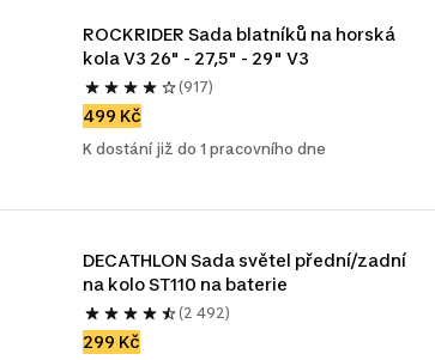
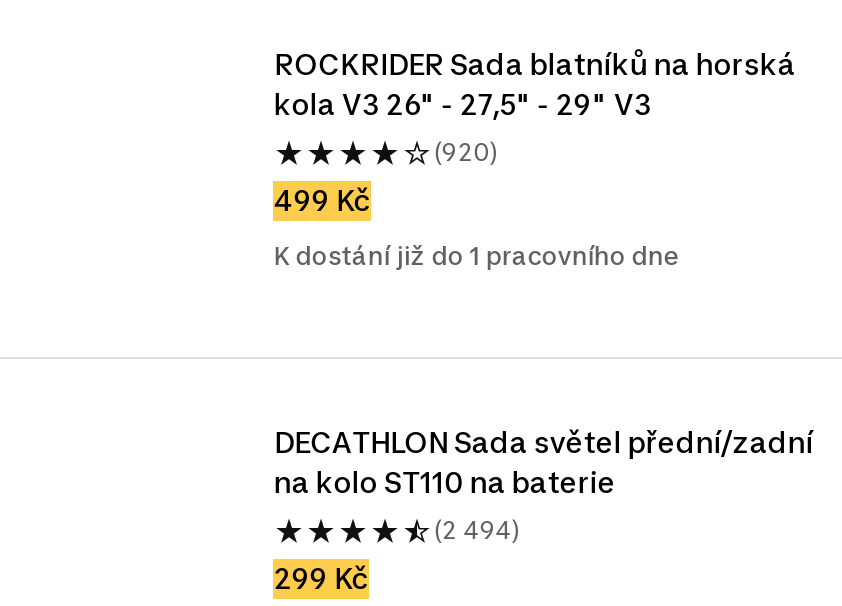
- (917)
+ (920)

- (2 492)
+ (2 494)
